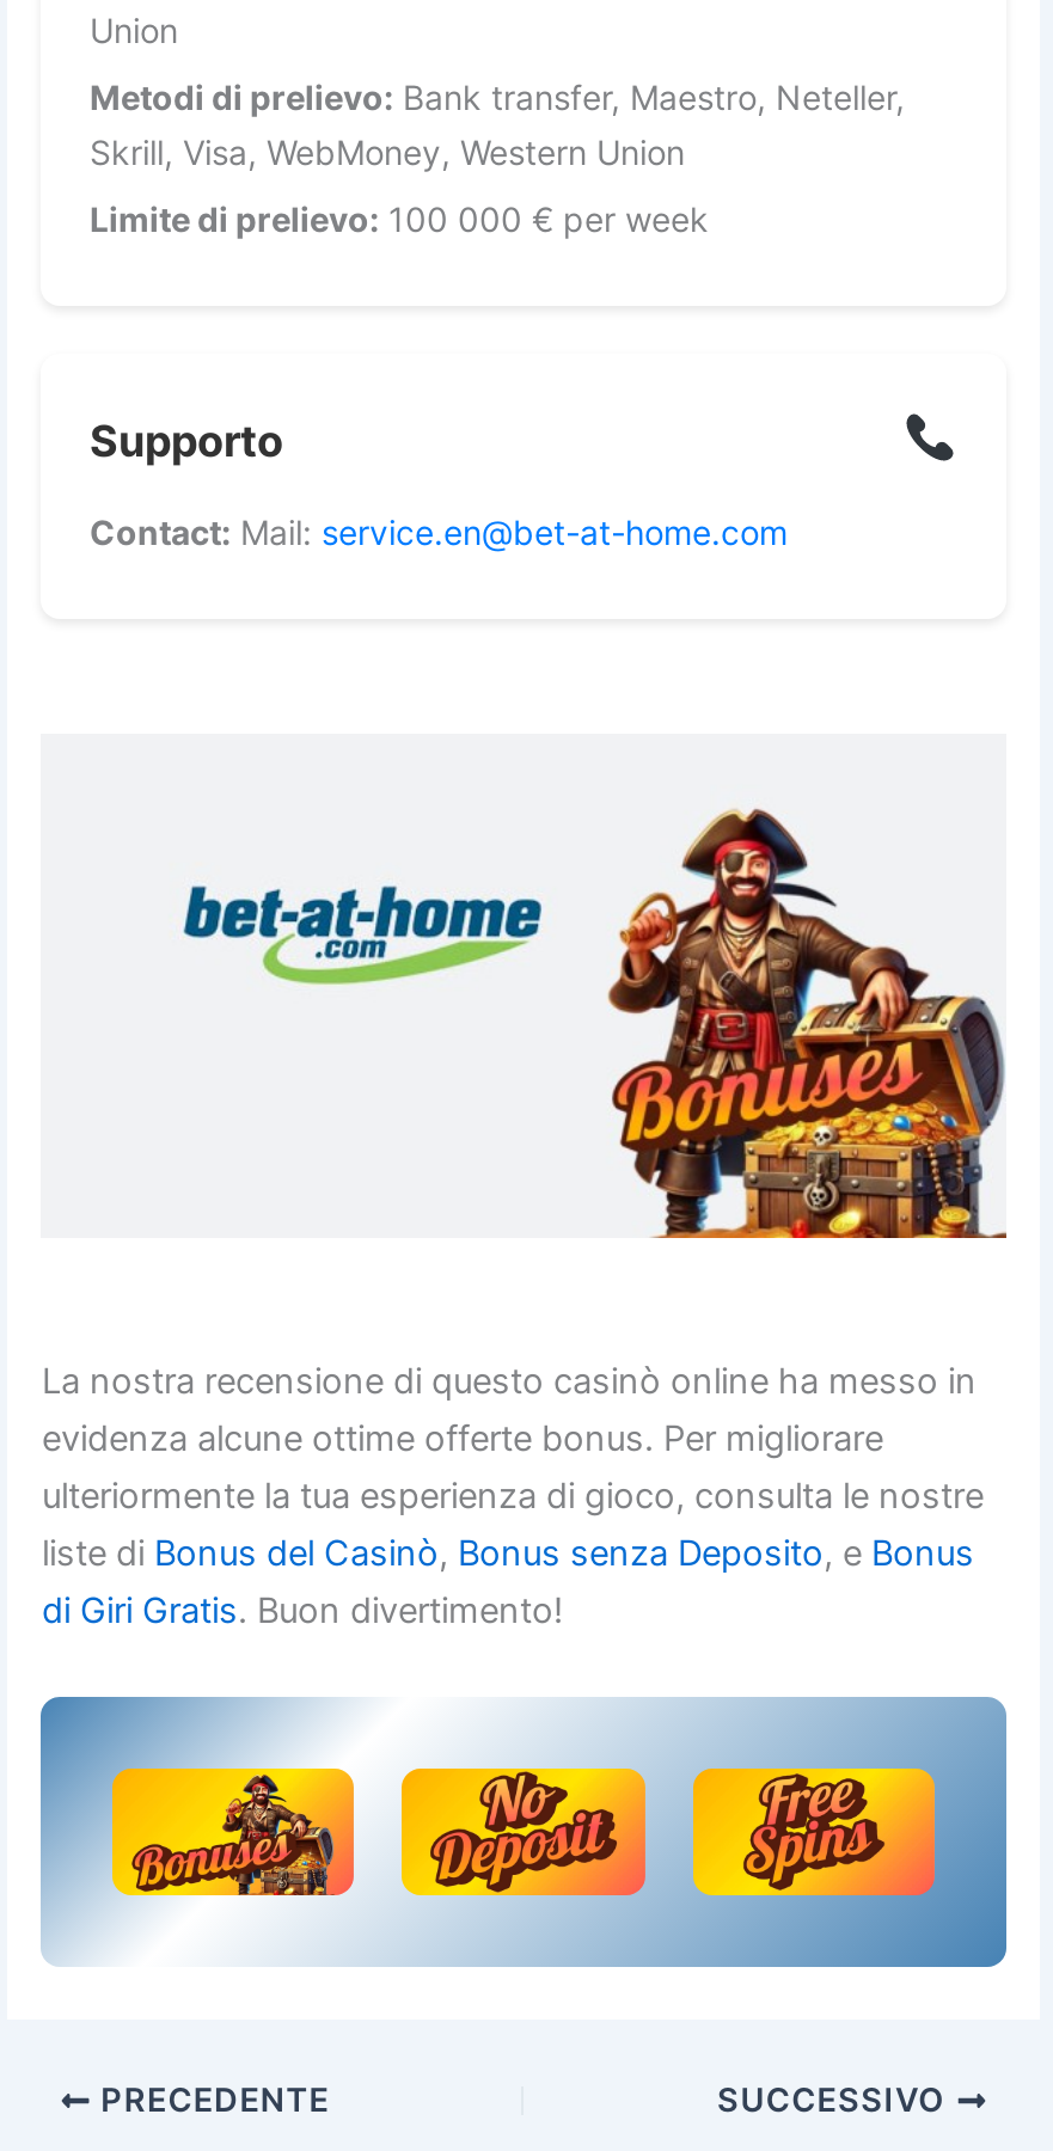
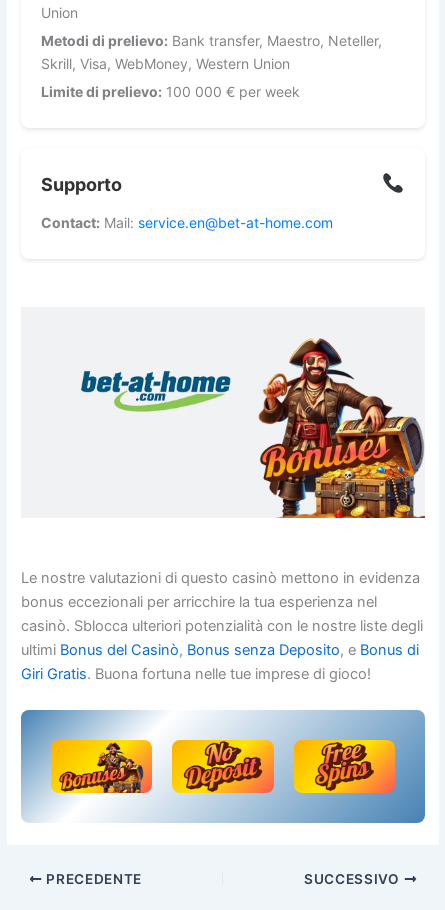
- La nostra recensione di questo casinò online ha messo in
- evidenza alcune ottime offerte bonus. Per migliorare
- ulteriormente la tua esperienza di gioco, consulta le nostre
- liste di Bonus del Casinò, Bonus senza Deposito, e Bonus
- di Giri Gratis. Buon divertimento!
+ Le nostre valutazioni di questo casinò mettono in evidenza
+ bonus eccezionali per arricchire la tua esperienza nel
+ casinò. Sblocca ulteriori potenzialità con le nostre liste degli
+ ultimi Bonus del Casinò, Bonus senza Deposito, e Bonus di
+ Giri Gratis. Buona fortuna nelle tue imprese di gioco!
